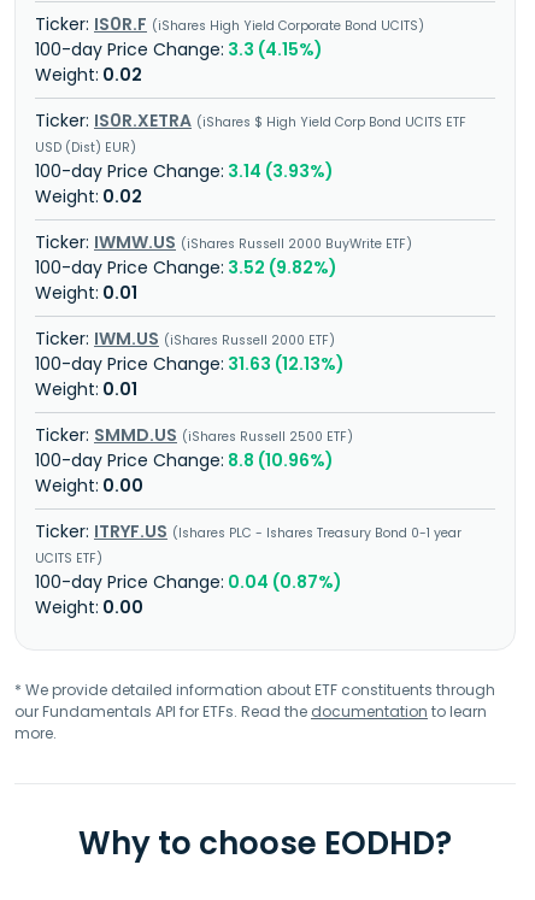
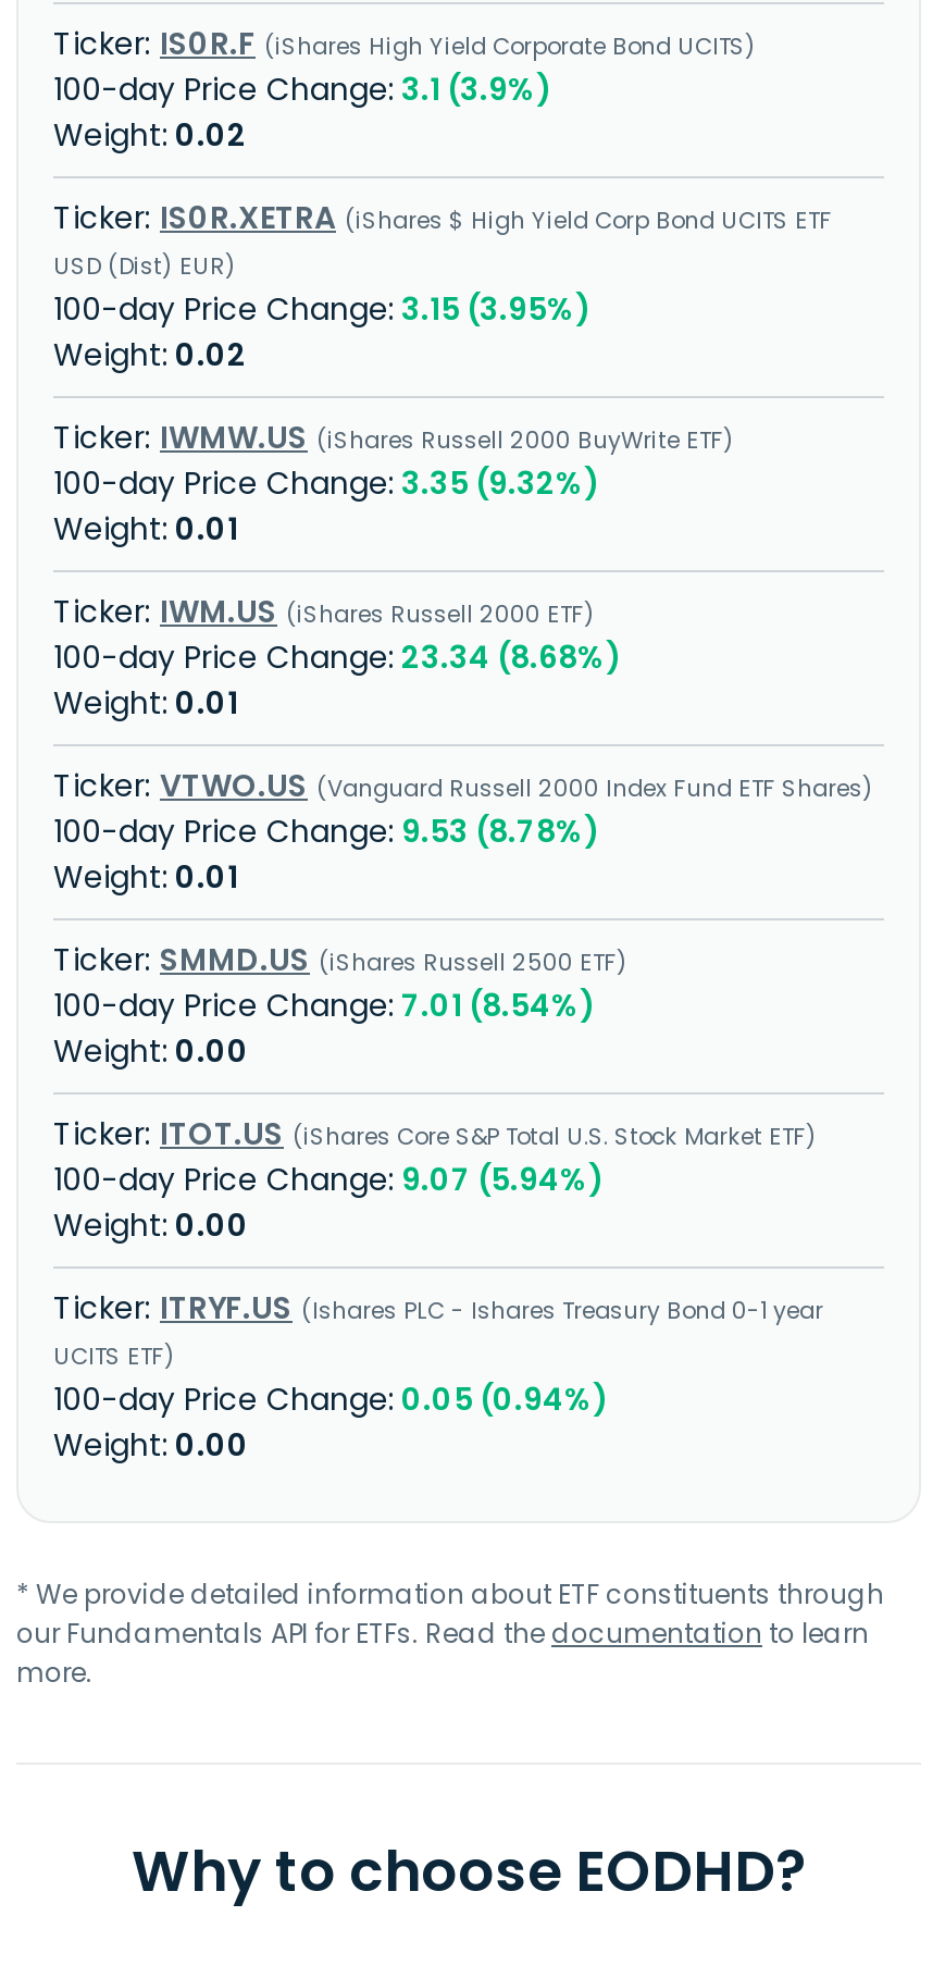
- 3.3 (4.15%)
+ 3.1 (3.9%)

- 3.14 (3.93%)
+ 3.15 (3.95%)

- 3.52 (9.82%)
+ 3.35 (9.32%)

- 31.63 (12.13%)
+ 23.34 (8.68%)
+ 0.01
+ VTWO.US Vanguard Russell 2000 Index Fund ETF Shares
+ 9.53 (8.78%)

- 8.8 (10.96%)
+ 7.01 (8.54%)
+ 0.00
+ ITOT.US iShares Core S&P Total U.S. Stock Market ETF
+ 9.07 (5.94%)

- 0.04 (0.87%)
+ 0.05 (0.94%)
